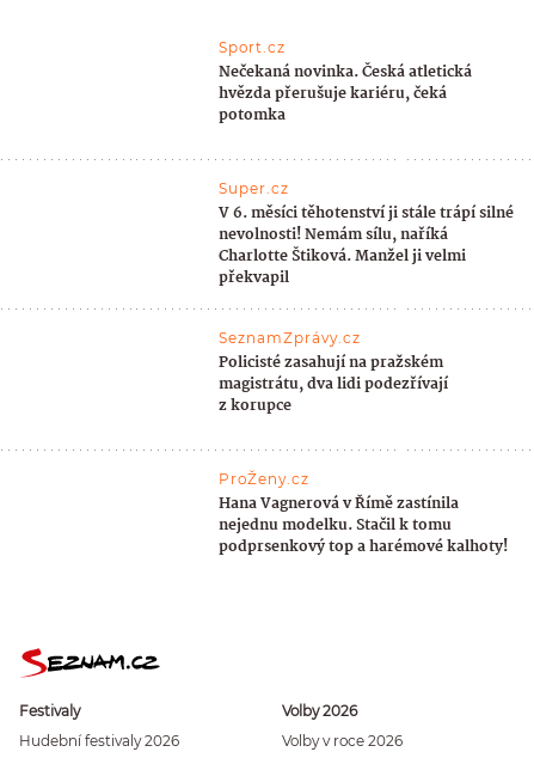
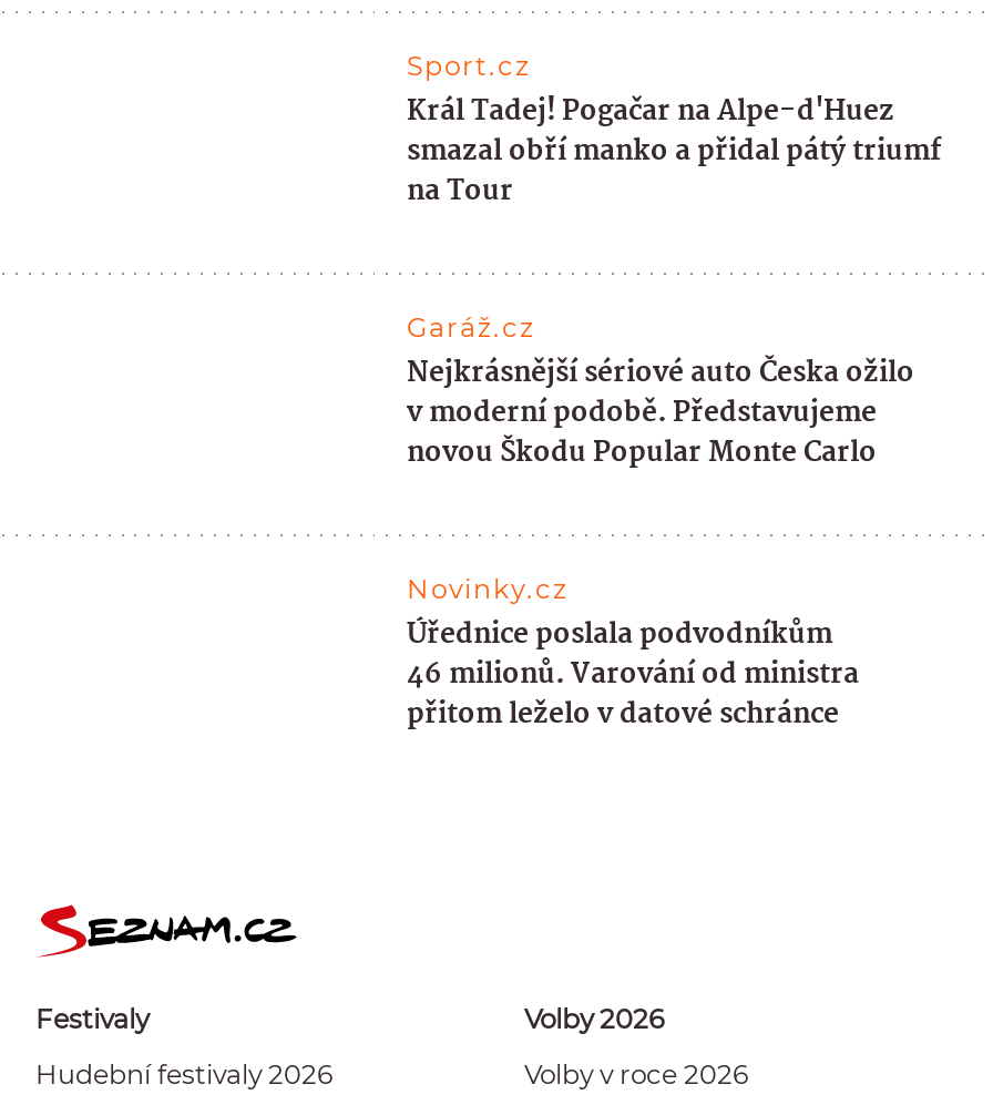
- Nečekaná novinka. Česká atletická
- hvězda přerušuje kariéru, čeká
- potomka
- Super.cz
- V 6. měsíci těhotenství ji stále trápí silné
- nevolnosti! Nemám sílu, naříká
- Charlotte Štiková. Manžel ji velmi
- překvapil
- SeznamZprávy.cz
- Policisté zasahují na pražském
- magistrátu, dva lidi podezřívají
- z korupce
- ProŽeny.cz
- Hana Vagnerová v Římě zastínila
- nejednu modelku. Stačil k tomu
- podprsenkový top a harémové kalhoty!
+ Král Tadej! Pogačar na Alpe-d'Huez
+ smazal obří manko a přidal pátý triumf
+ na Tour
+ Garáž.cz
+ Nejkrásnější sériové auto Česka ožilo
+ v moderní podobě. Představujeme
+ novou Škodu Popular Monte Carlo
+ Novinky.cz
+ Úřednice poslala podvodníkům
+ 46 milionů. Varování od ministra
+ přitom leželo v datové schránce
